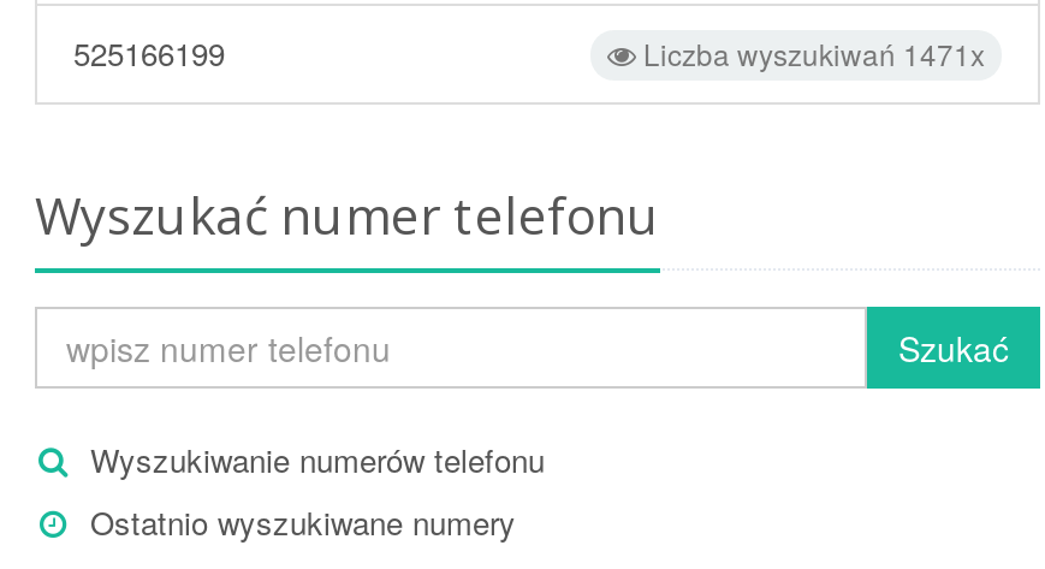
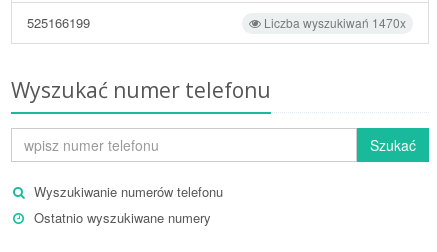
- Liczba wyszukiwań 1471x
+ Liczba wyszukiwań 1470x
